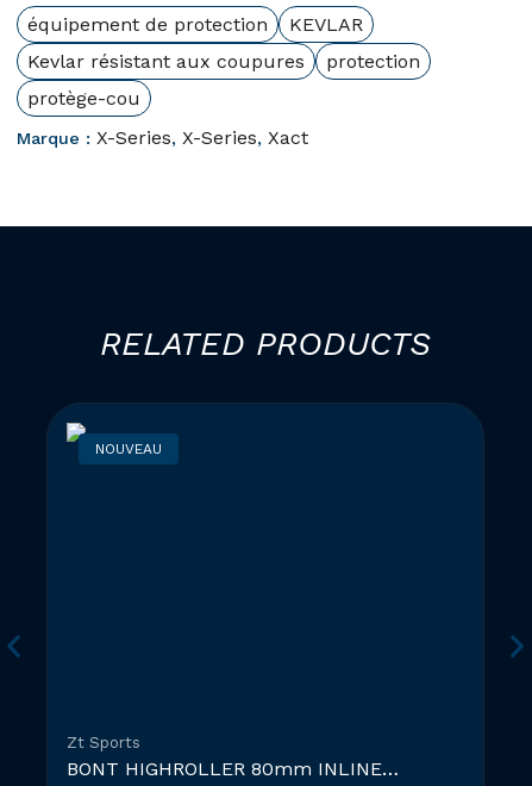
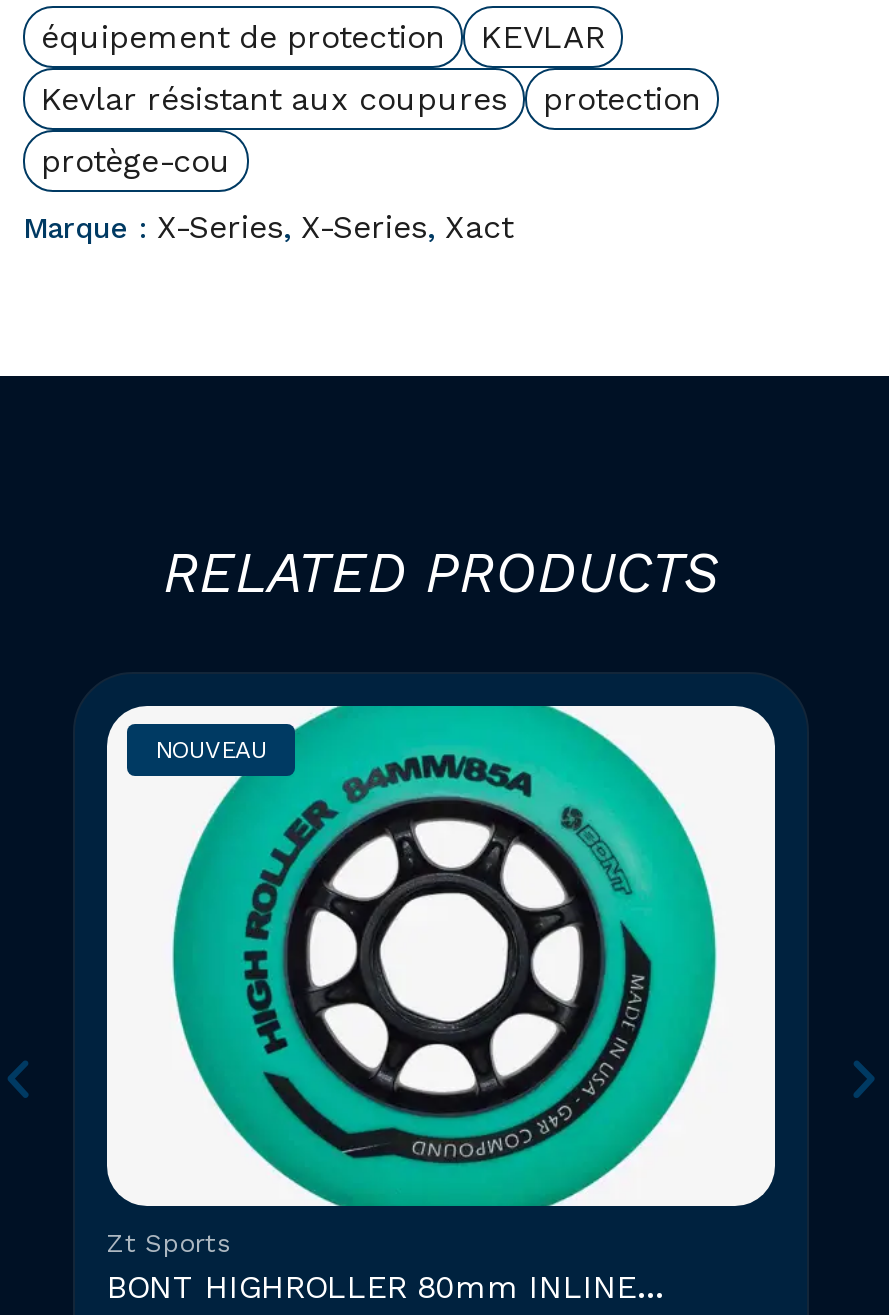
+ [image]
